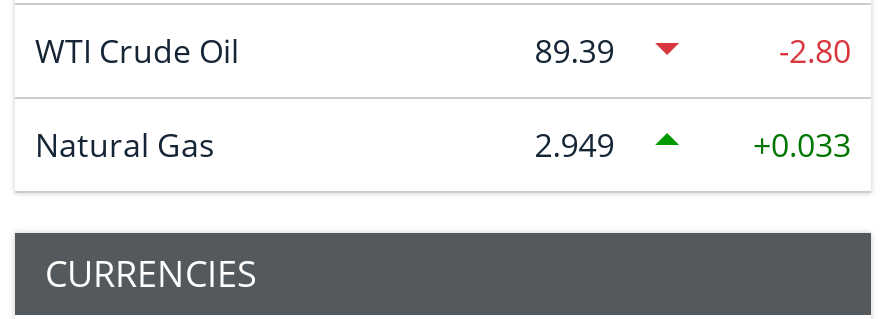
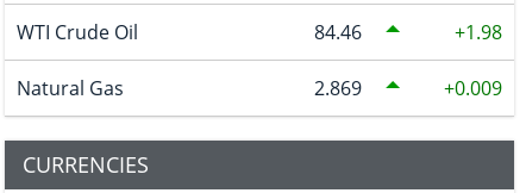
- 89.39
+ 84.46

- -2.80
+ 1.98

- 2.949
+ 2.869

- 0.033
+ 0.009
